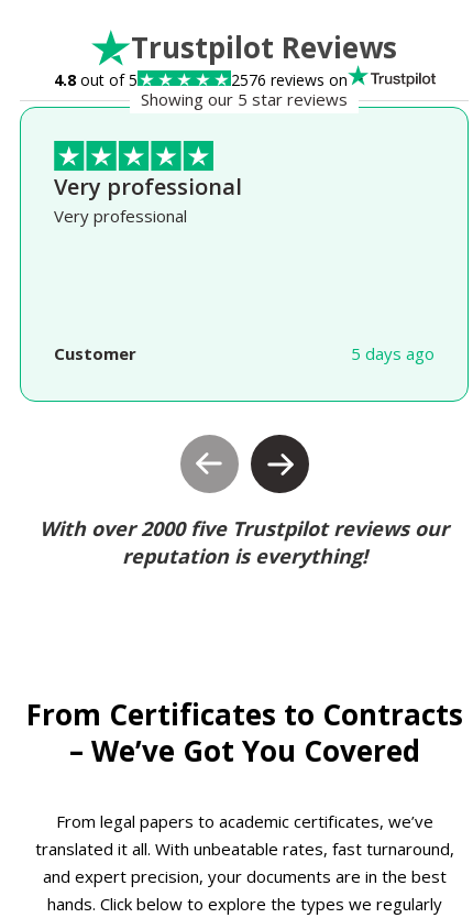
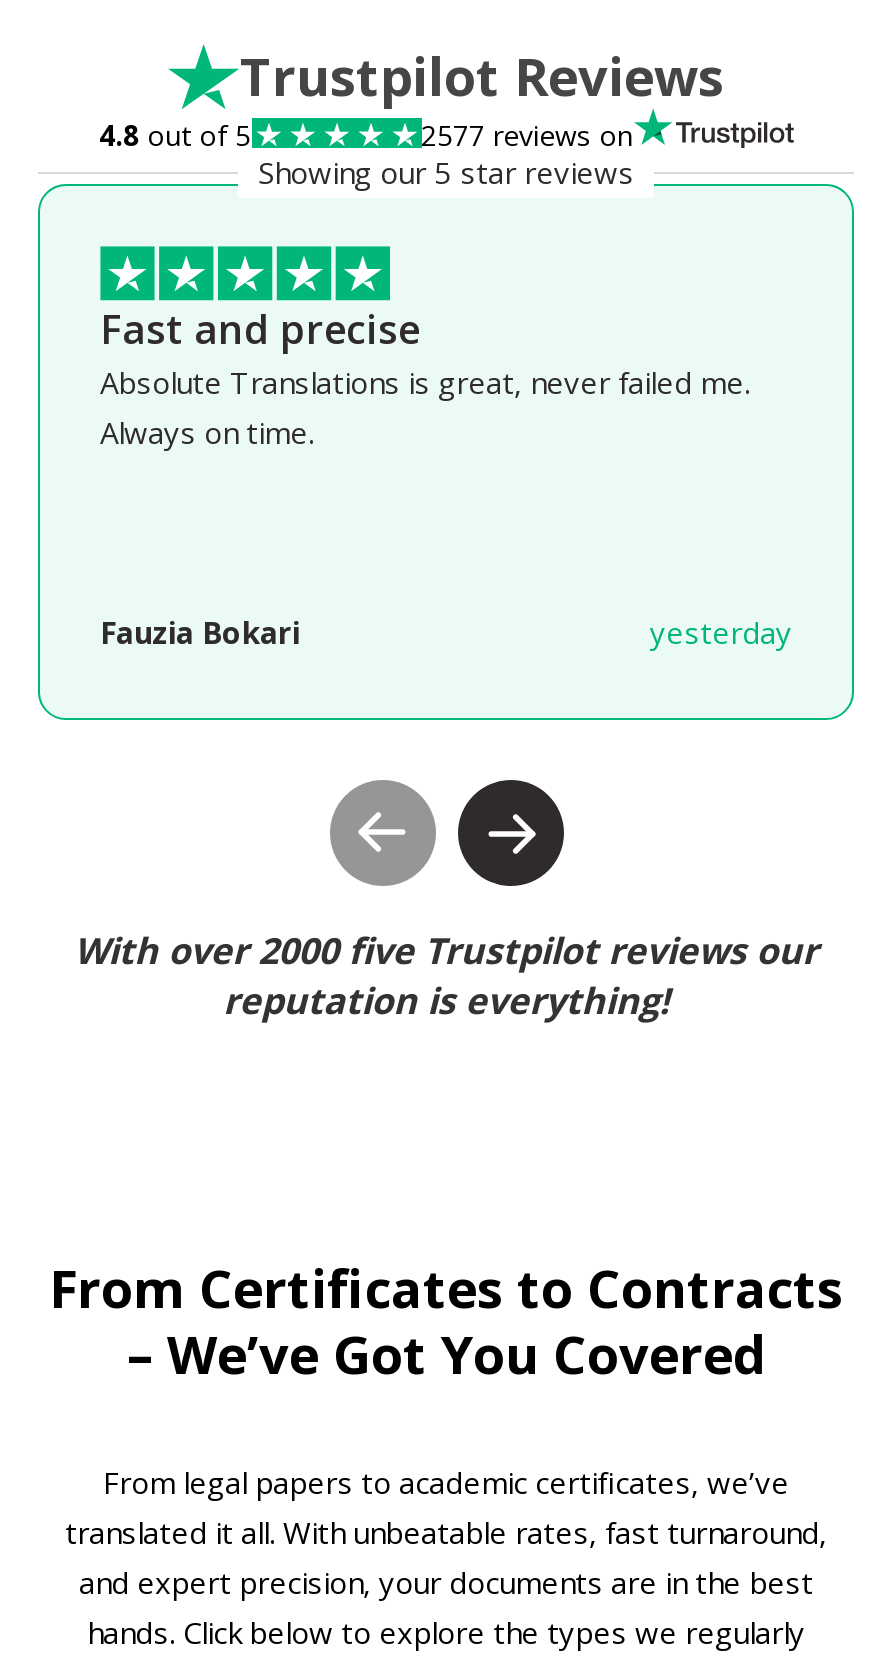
- 2576 reviews on
+ 2577 reviews on

- Very professional
- Very professional
+ Fast and precise
+ Absolute Translations is great, never failed me.
+ Always on time.

- Customer
- 5 days ago
+ Fauzia Bokari
+ yesterday
